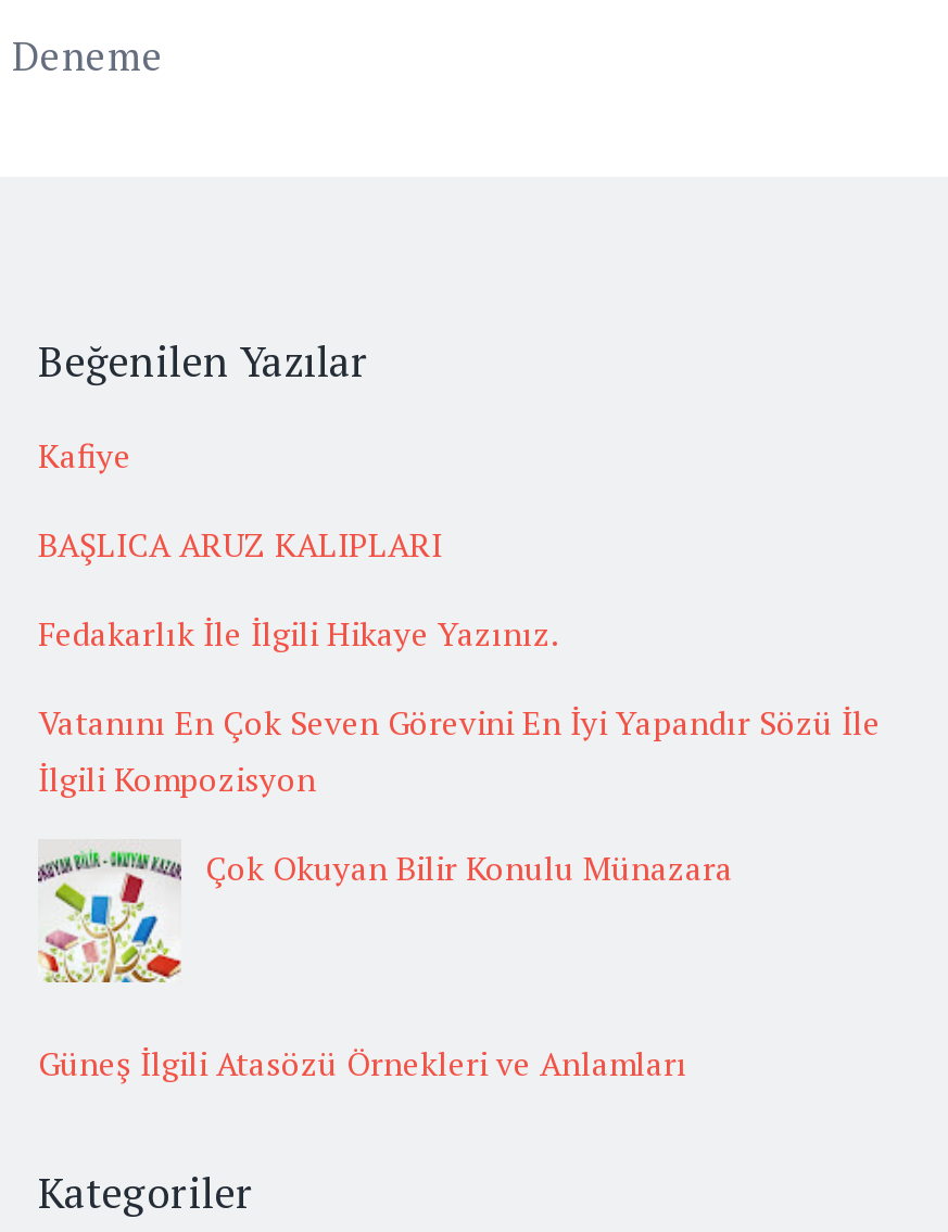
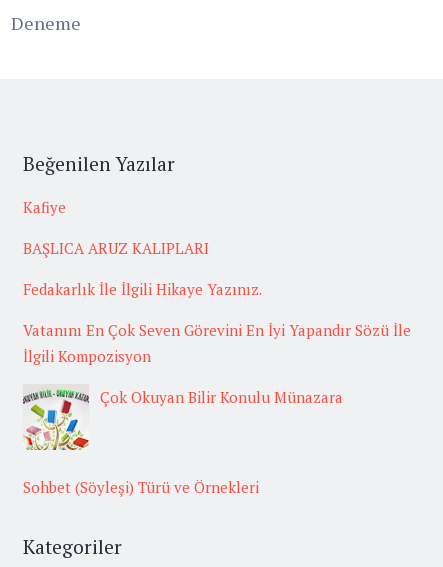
- Güneş İlgili Atasözü Örnekleri ve Anlamları
+ Sohbet (Söyleşi) Türü ve Örnekleri
